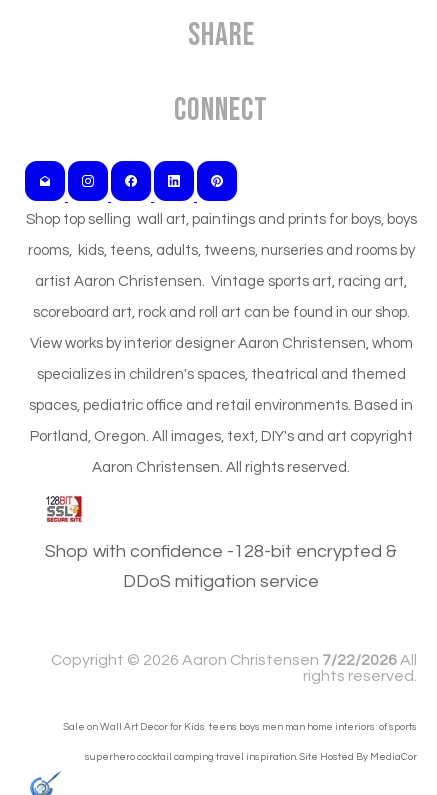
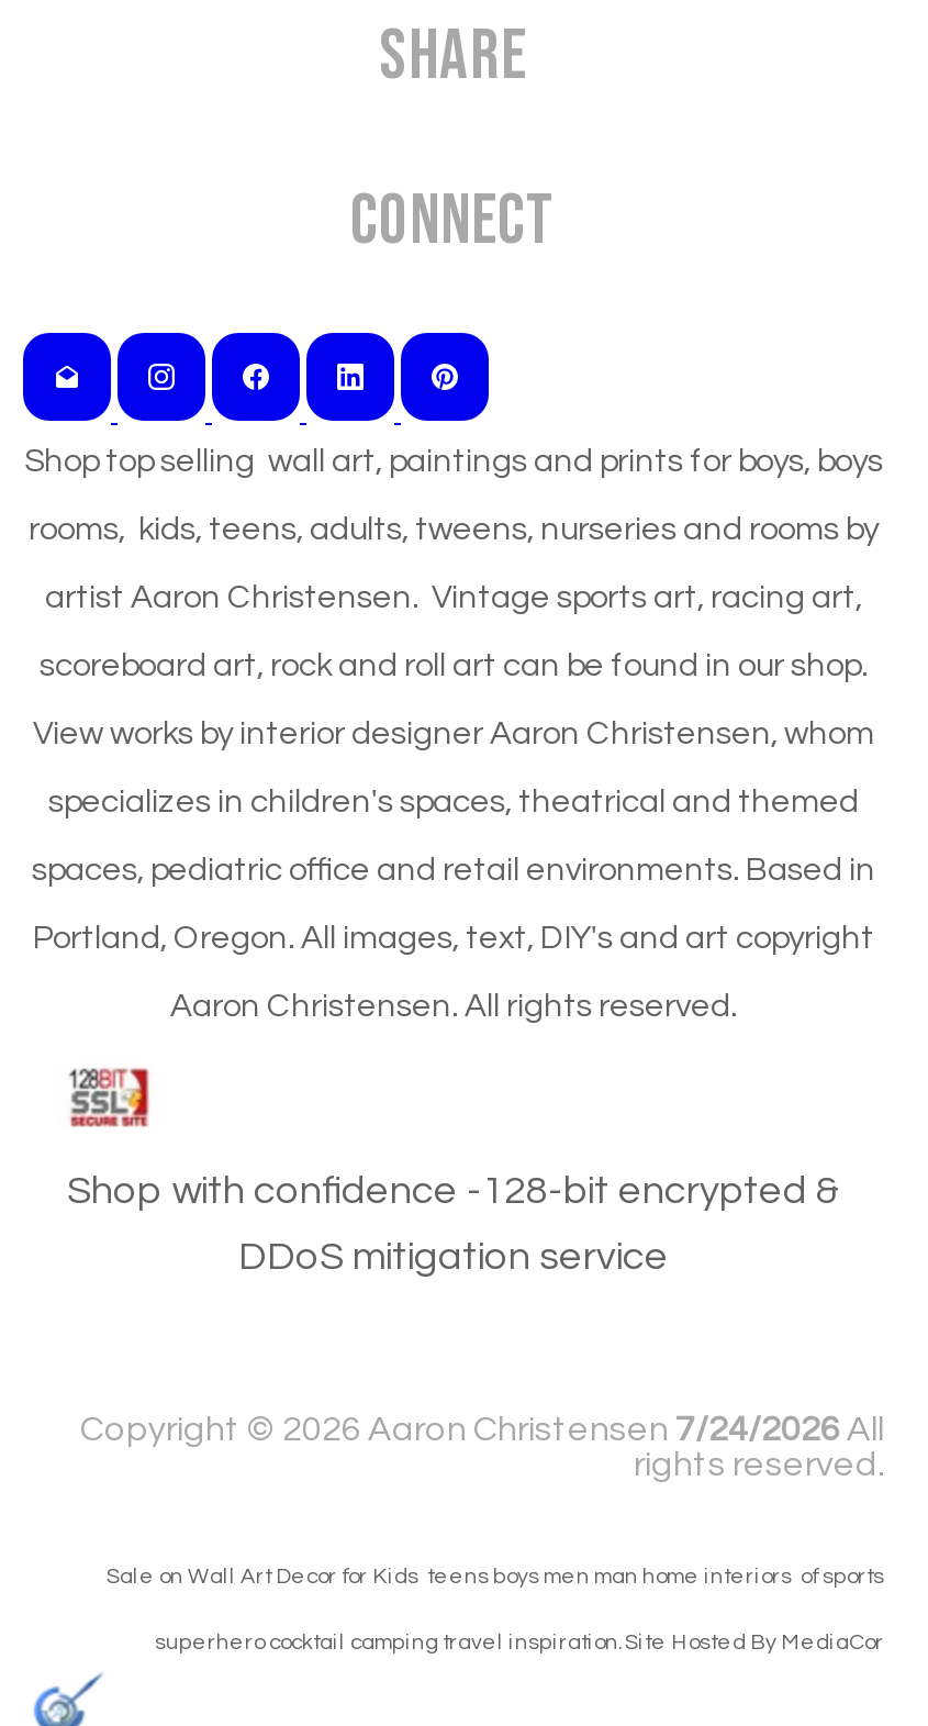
- Copyright © 2026 Aaron Christensen 7/22/2026 All
+ Copyright © 2026 Aaron Christensen 7/24/2026 All
